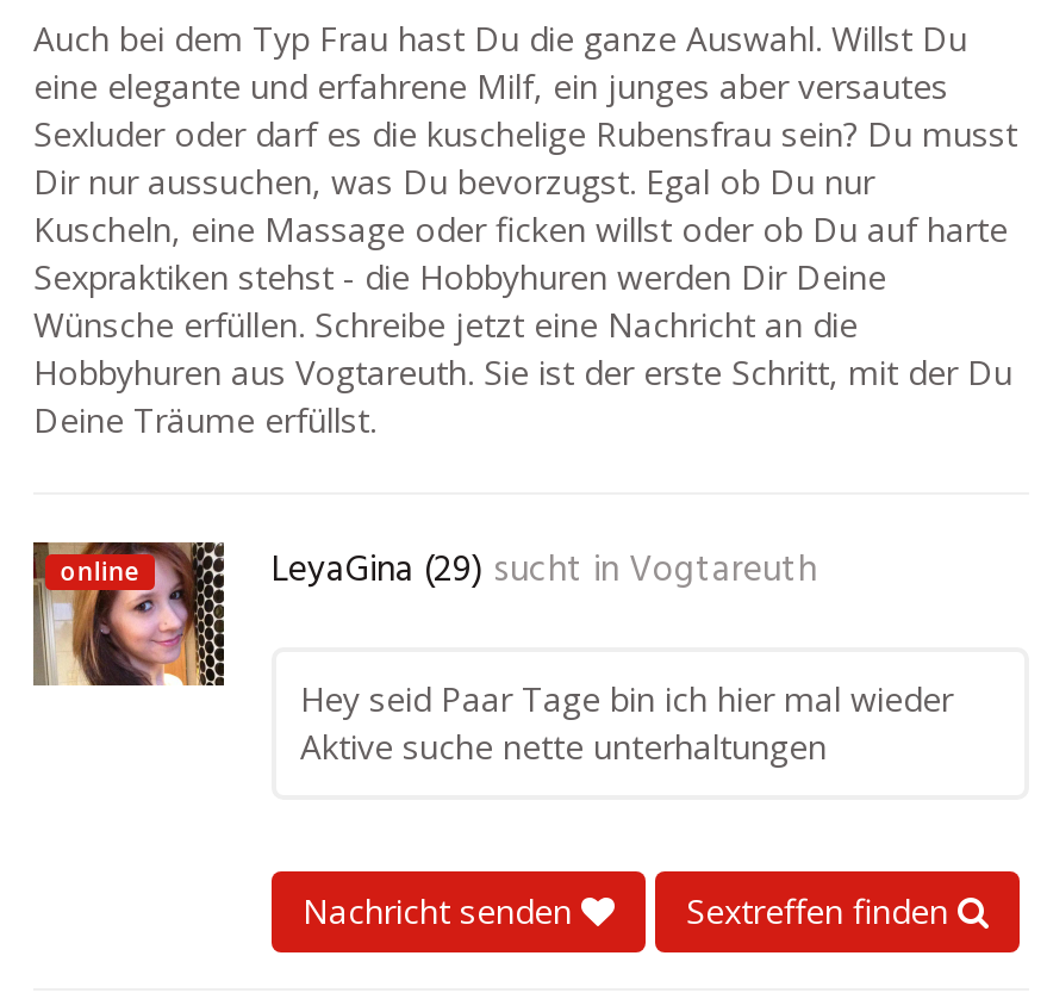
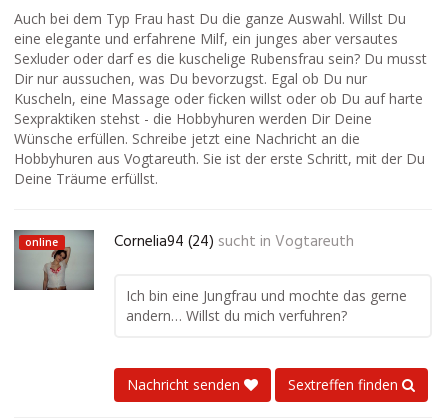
- [image]
- LeyaGina (29) sucht in Vogtareuth
+ [image]
+ Cornelia94 (24) sucht in Vogtareuth

- Hey seid Paar Tage bin ich hier mal wieder
- Aktive suche nette unterhaltungen
+ Ich bin eine Jungfrau und mochte das gerne
+ andern… Willst du mich verfuhren?
